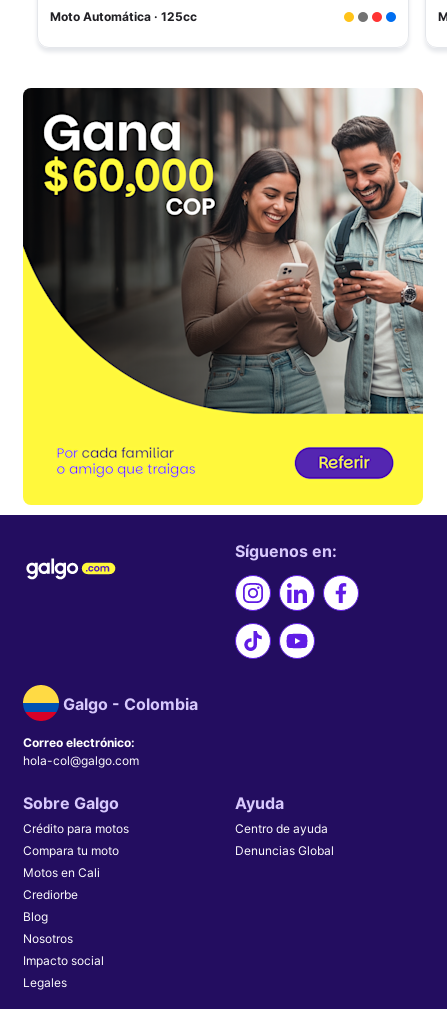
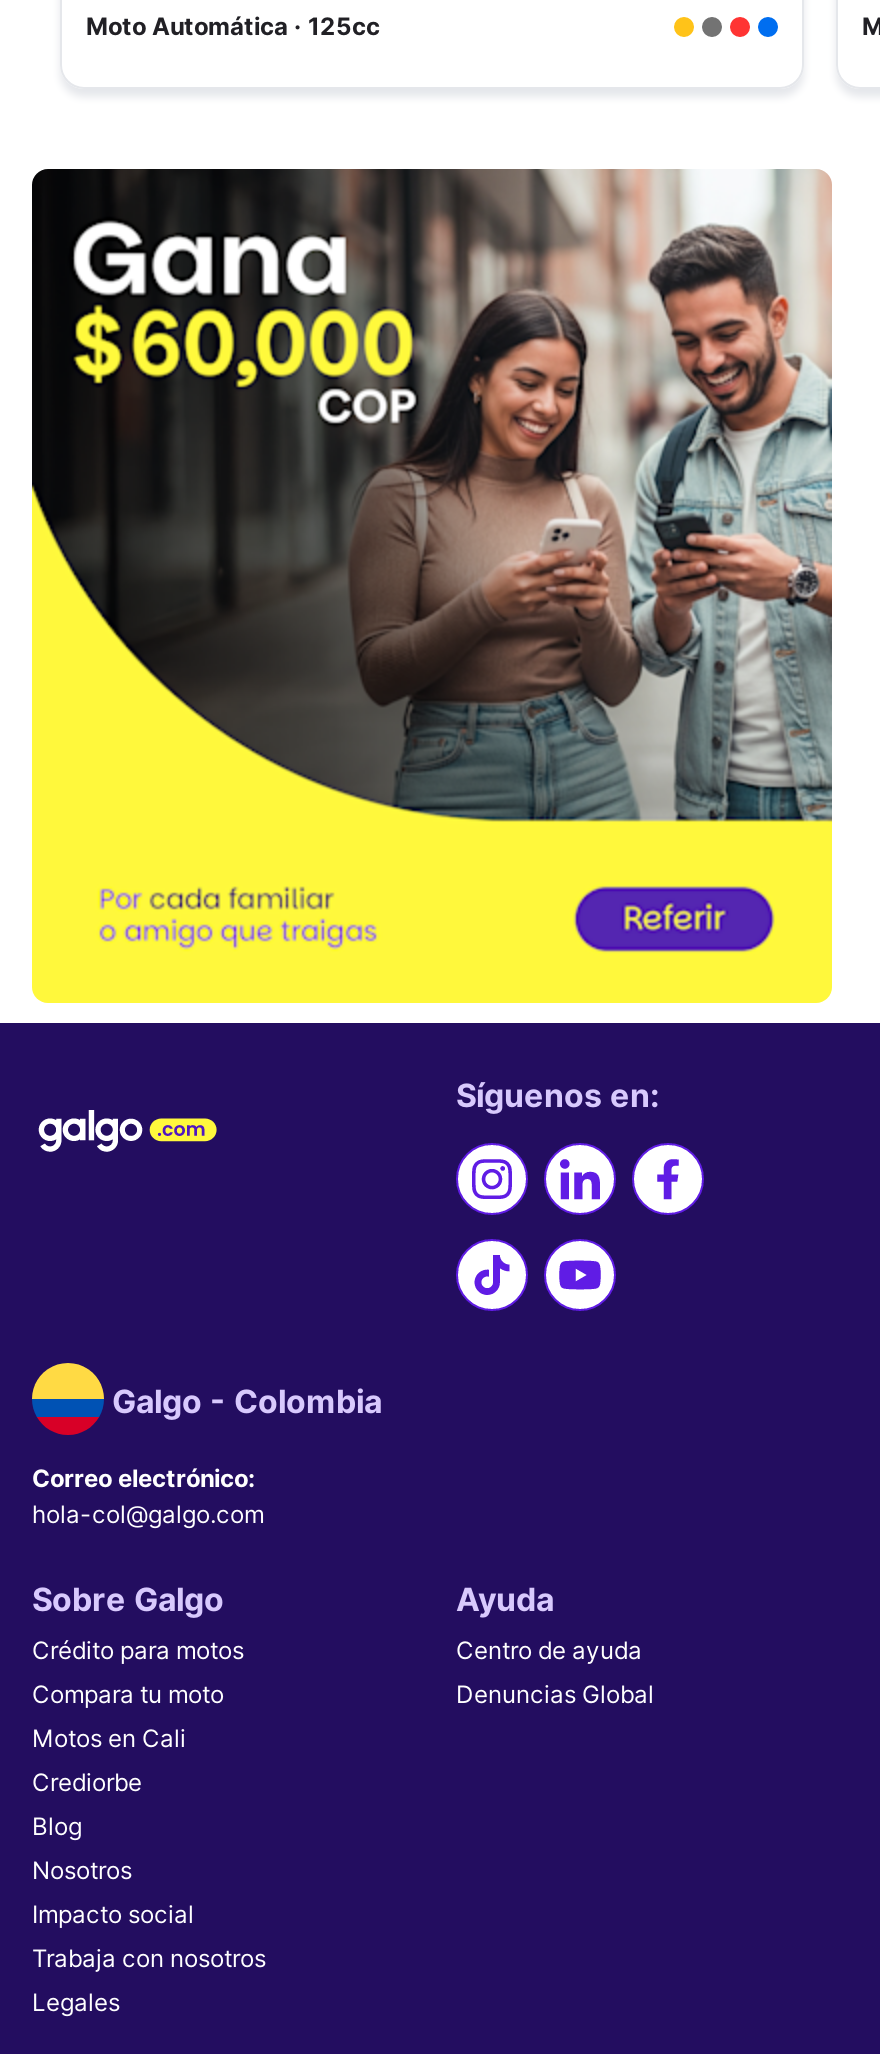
+ Trabaja con nosotros
